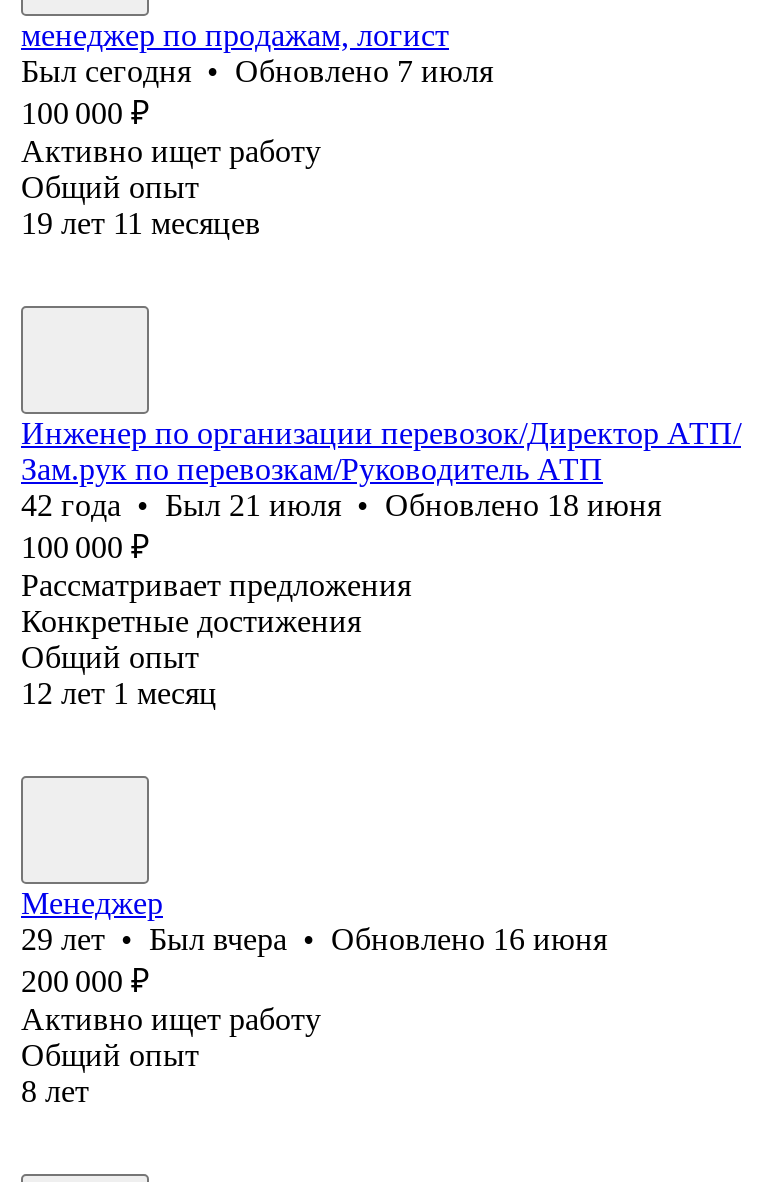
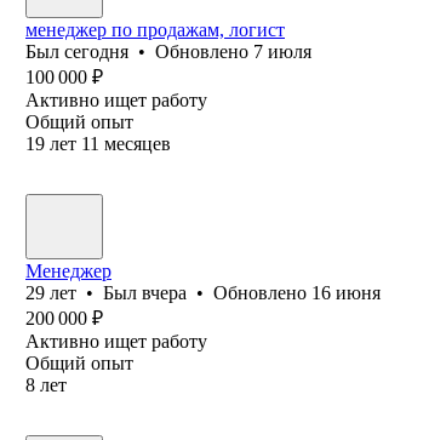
- Инженер по организации перевозок/Директор АТП/
- Зам.рук по перевозкам/Руководитель АТП
- 42 года • Был 21 июля • Обновлено 18 июня
- 100 000 ₽
- Рассматривает предложения
- Конкретные достижения
- Общий опыт
- 12 лет 1 месяц
